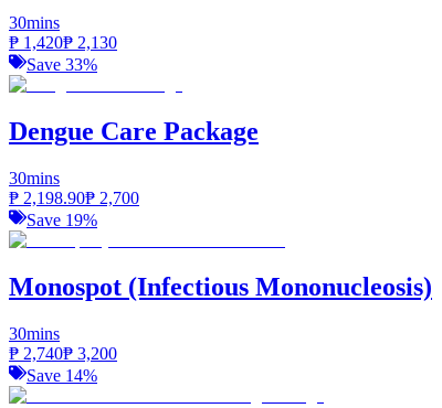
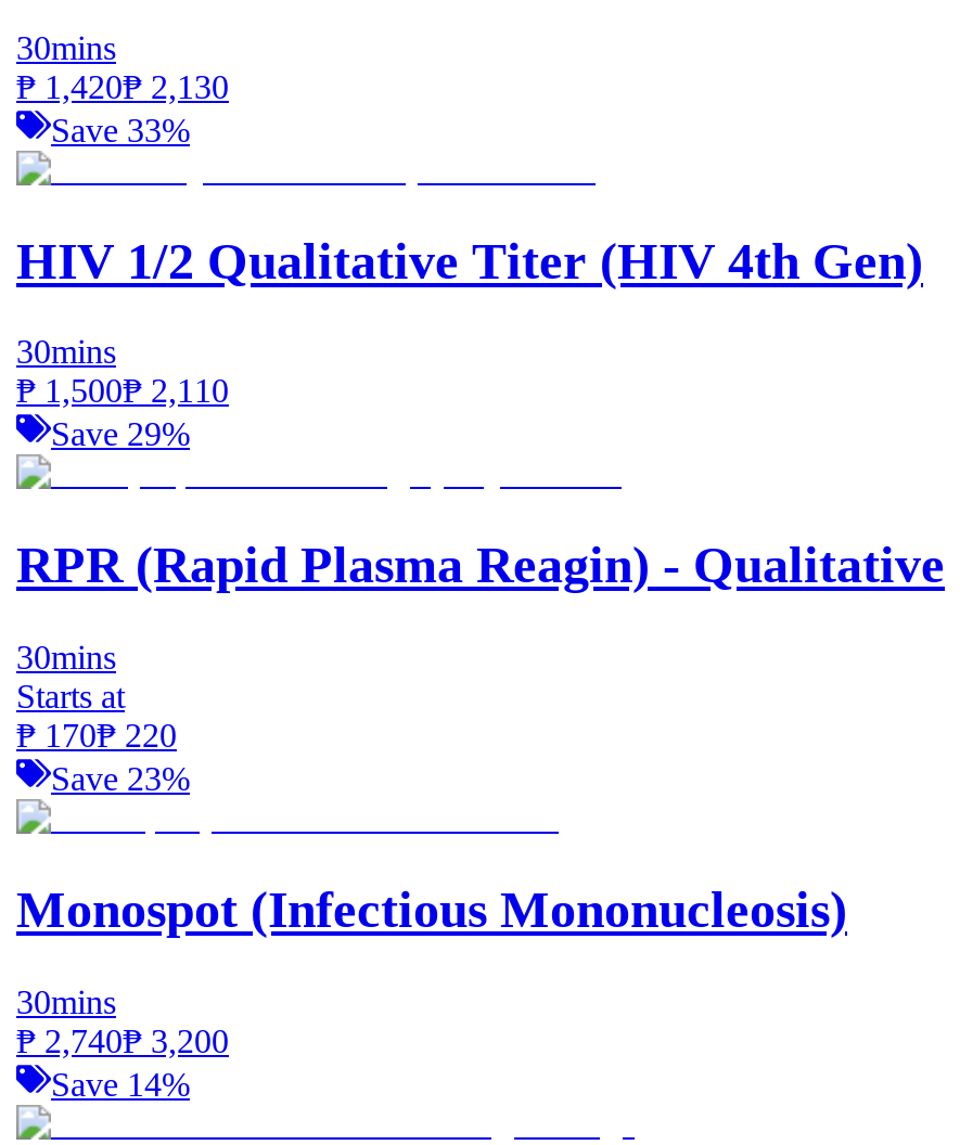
- Dengue Care Package
+ HIV 1/2 Qualitative Titer (HIV 4th Gen)

- ₱ 2,198.90₱ 2,700
- Save 19%
+ ₱ 1,500₱ 2,110
+ Save 29%
+ RPR (Rapid Plasma Reagin) - Qualitative
+ 30mins
+ Starts at
+ ₱ 170₱ 220
+ Save 23%
